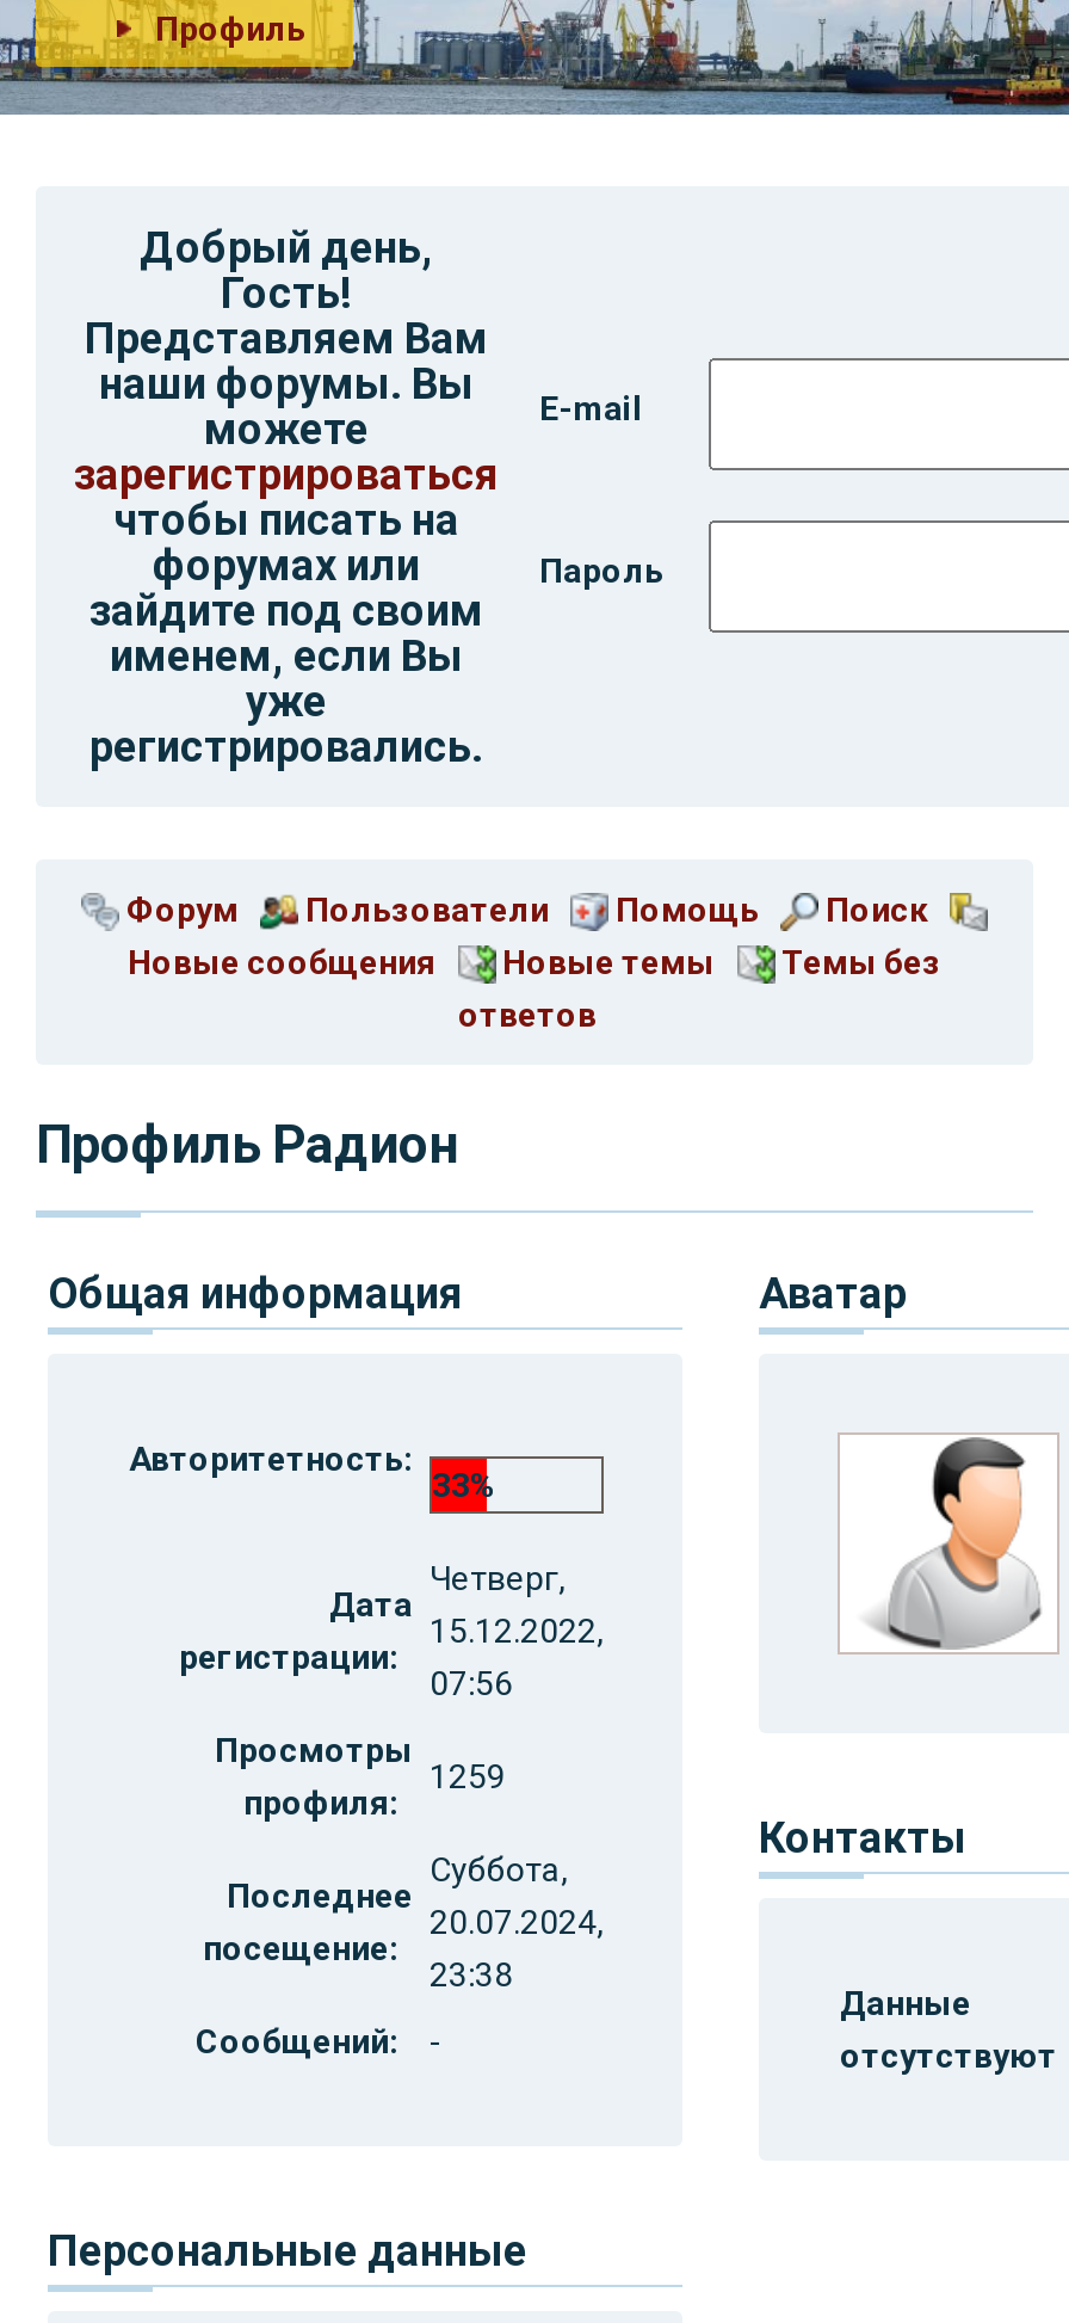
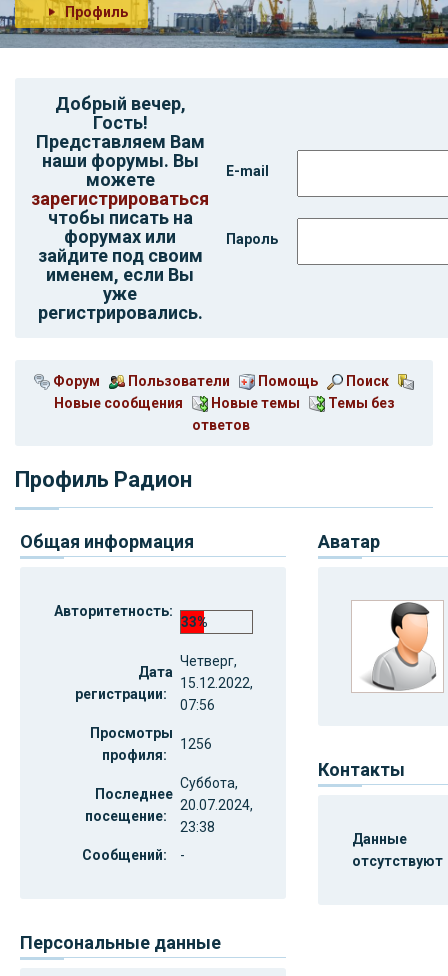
- Добрый день,
+ Добрый вечер,

- 1259
+ 1256
